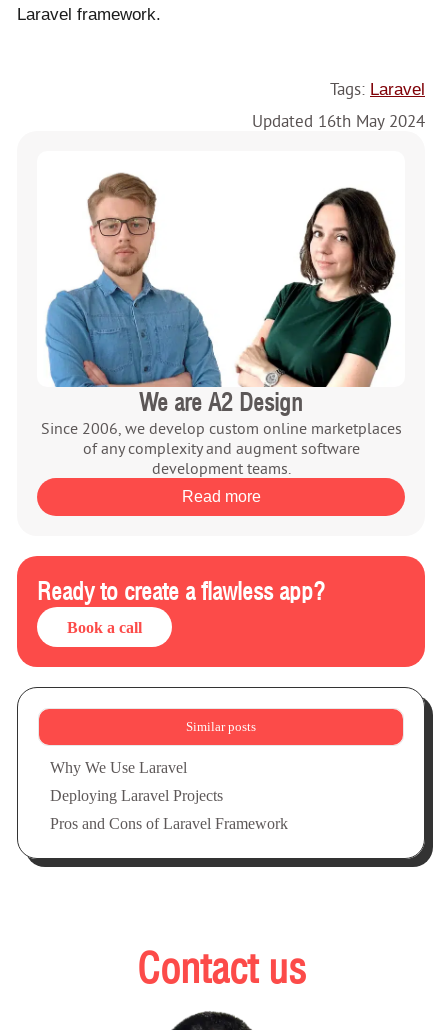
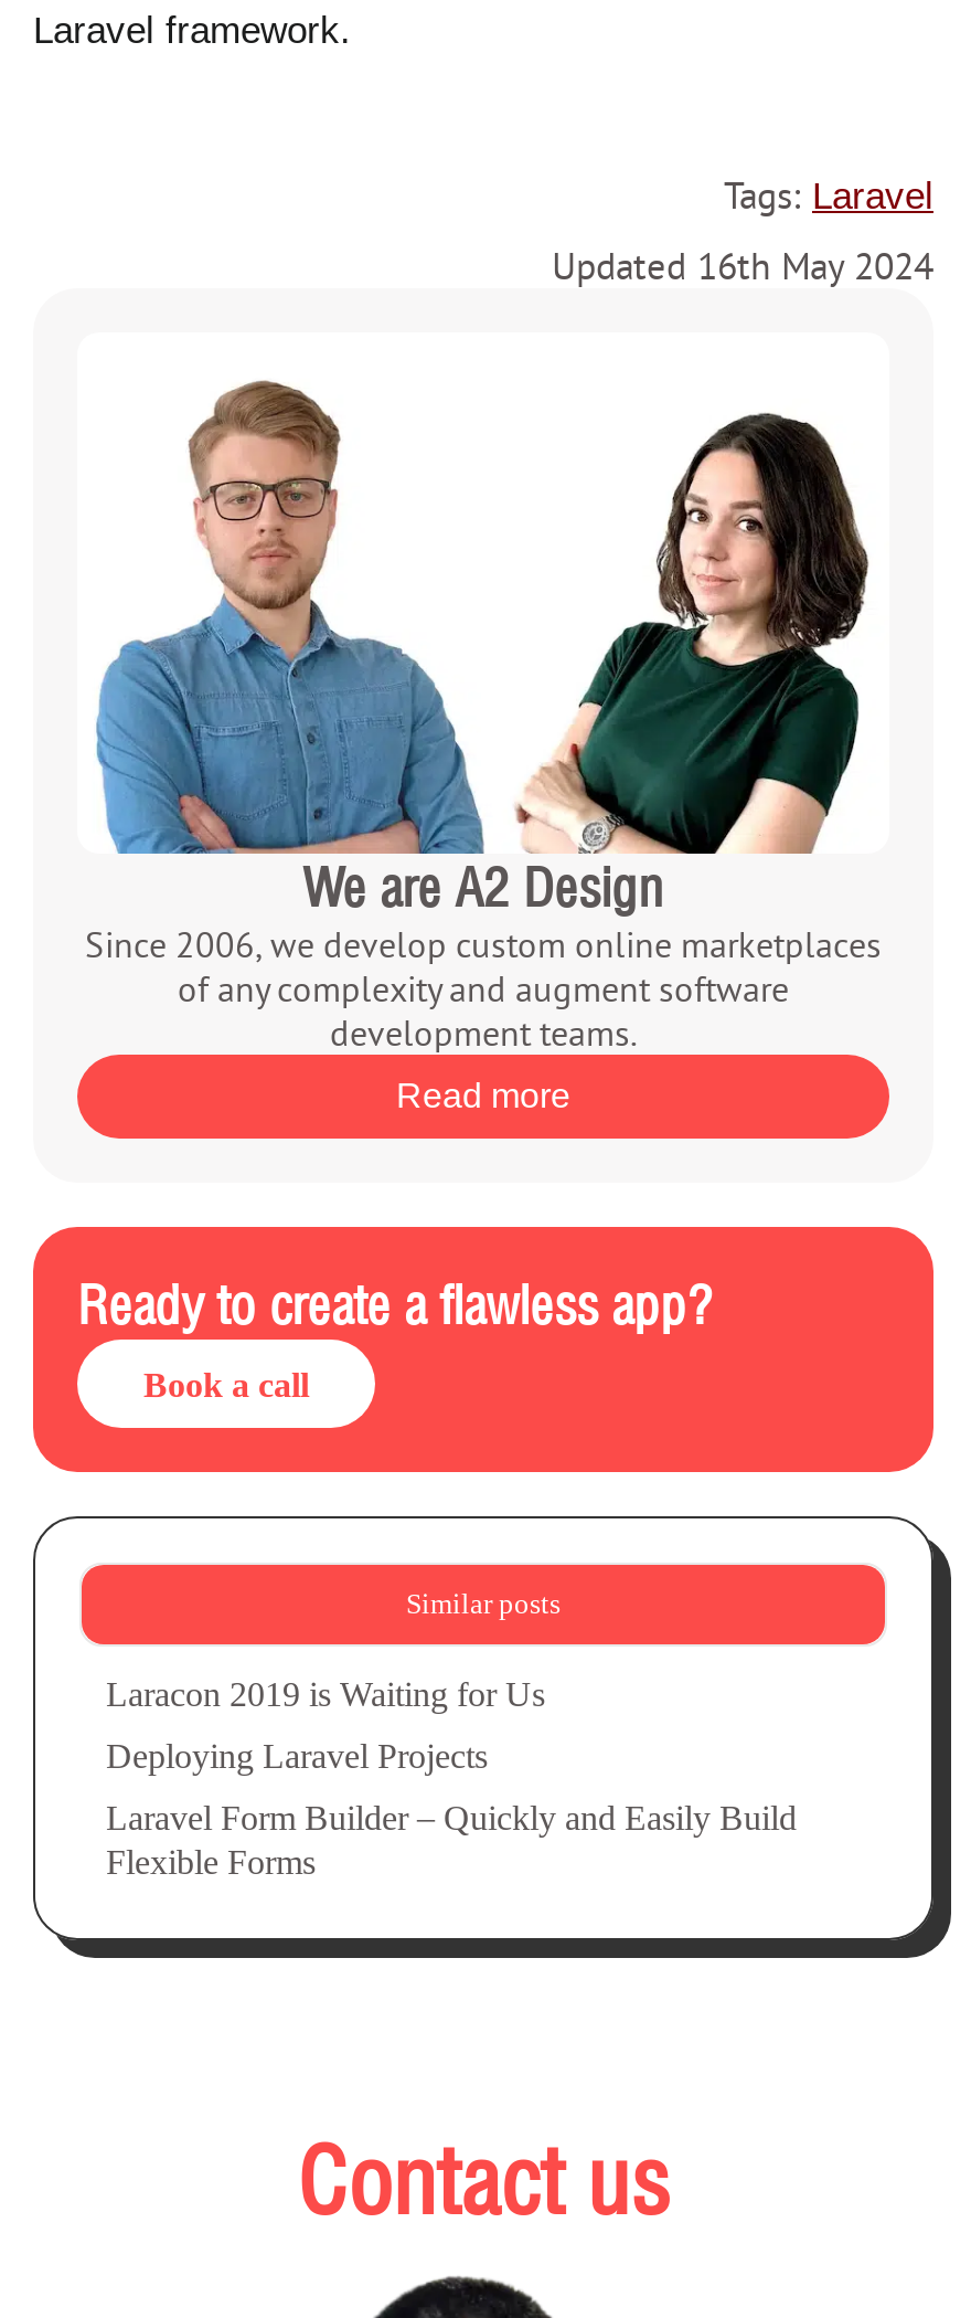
- Why We Use Laravel
+ Laracon 2019 is Waiting for Us

- Pros and Cons of Laravel Framework
+ Laravel Form Builder – Quickly and Easily Build
+ Flexible Forms
